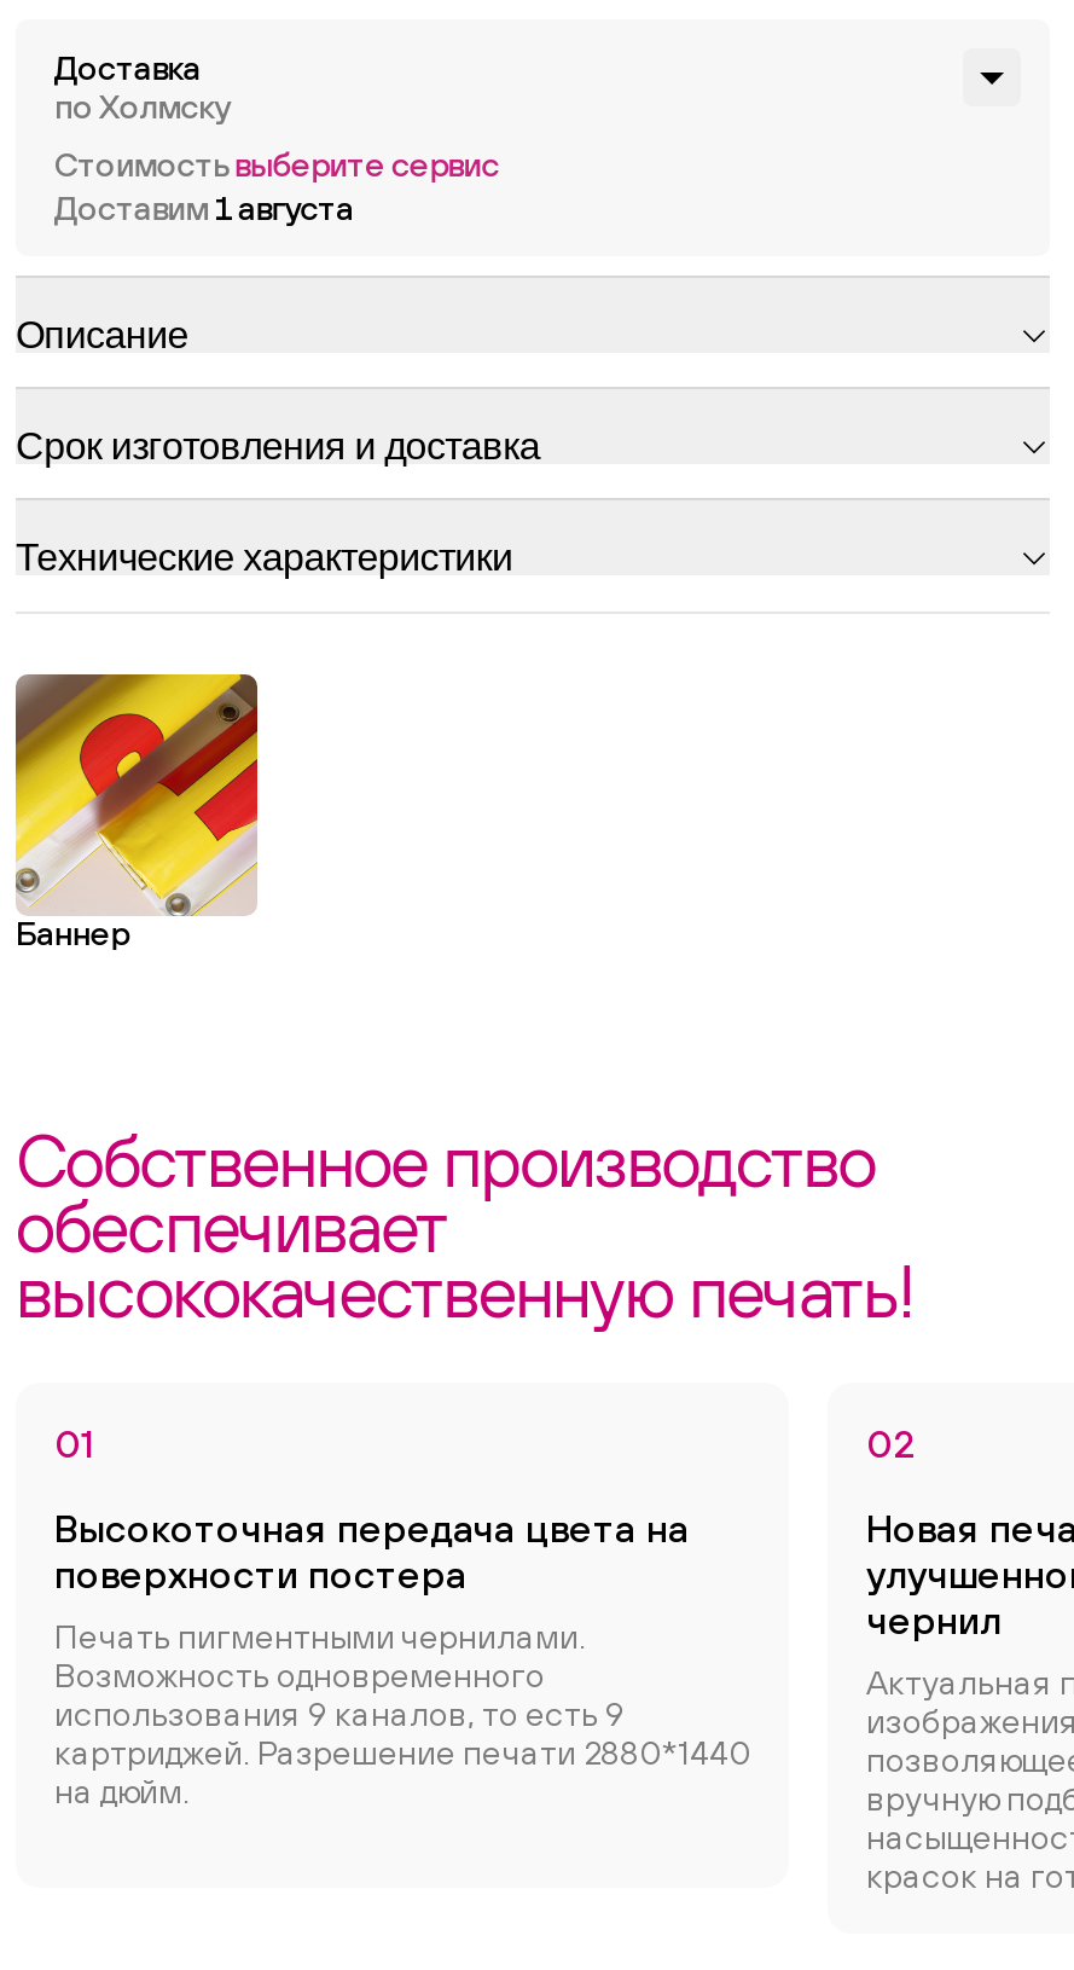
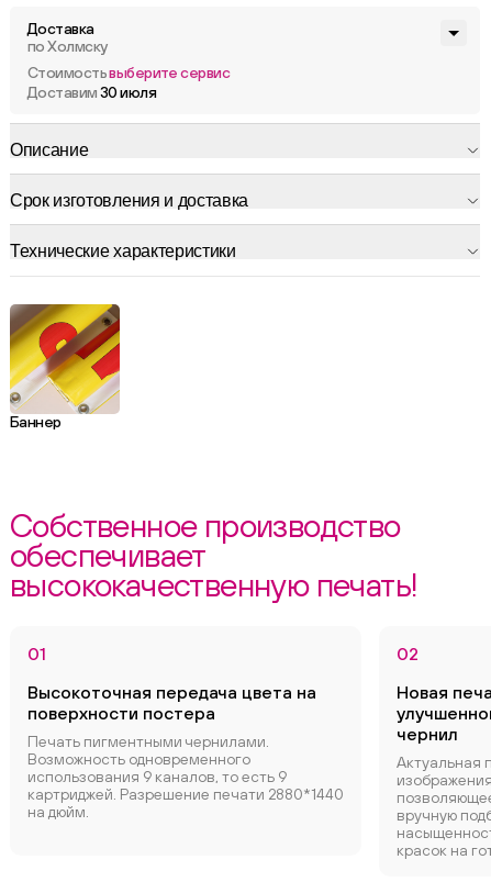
- Доставим 1 августа
+ Доставим 30 июля
